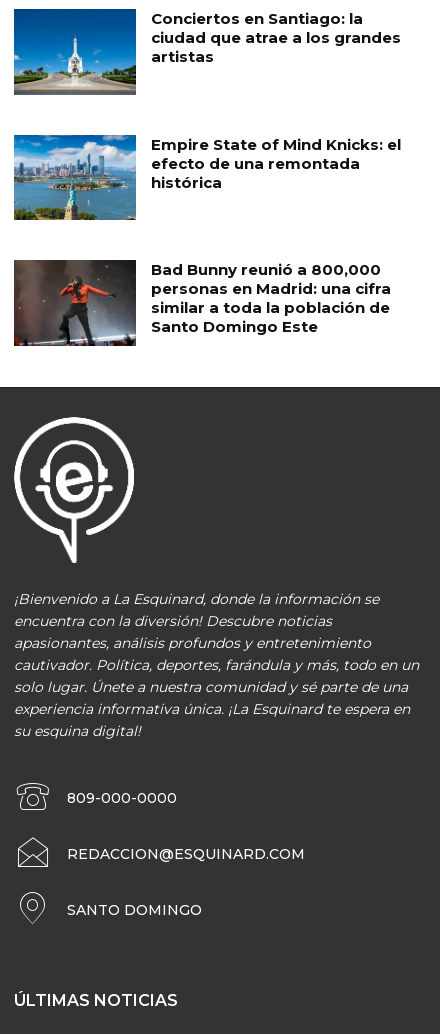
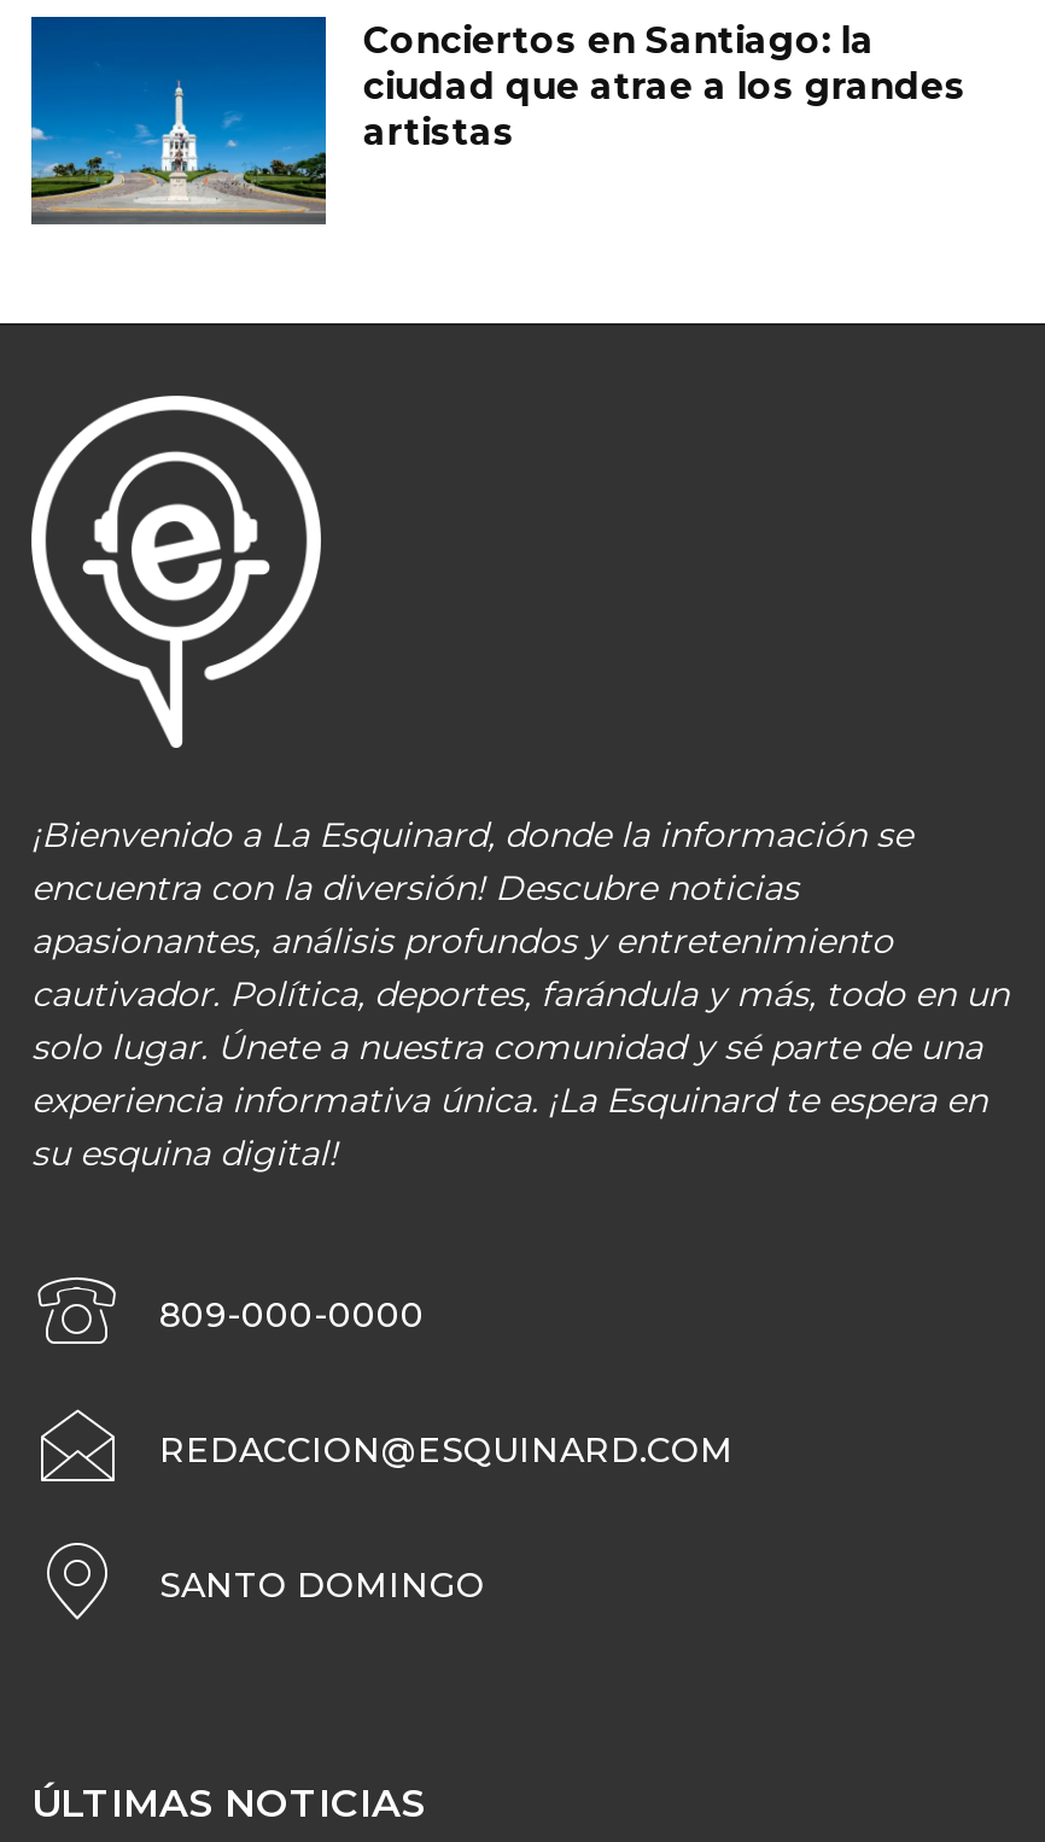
- [image]
- Empire State of Mind Knicks: el
- efecto de una remontada
- histórica

- [image]
- Bad Bunny reunió a 800,000
- personas en Madrid: una cifra
- similar a toda la población de
- Santo Domingo Este
